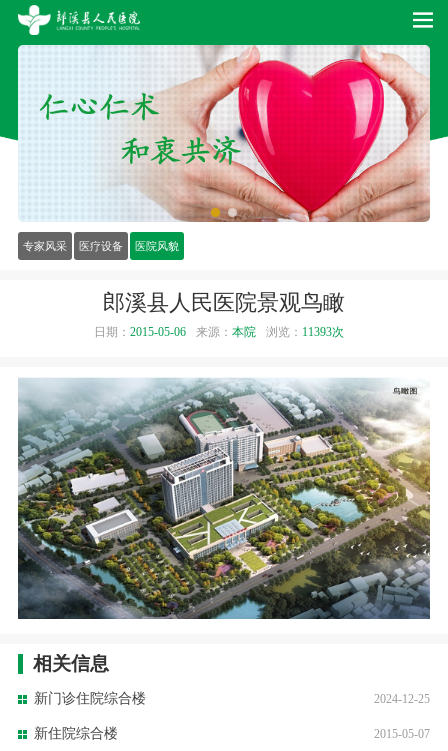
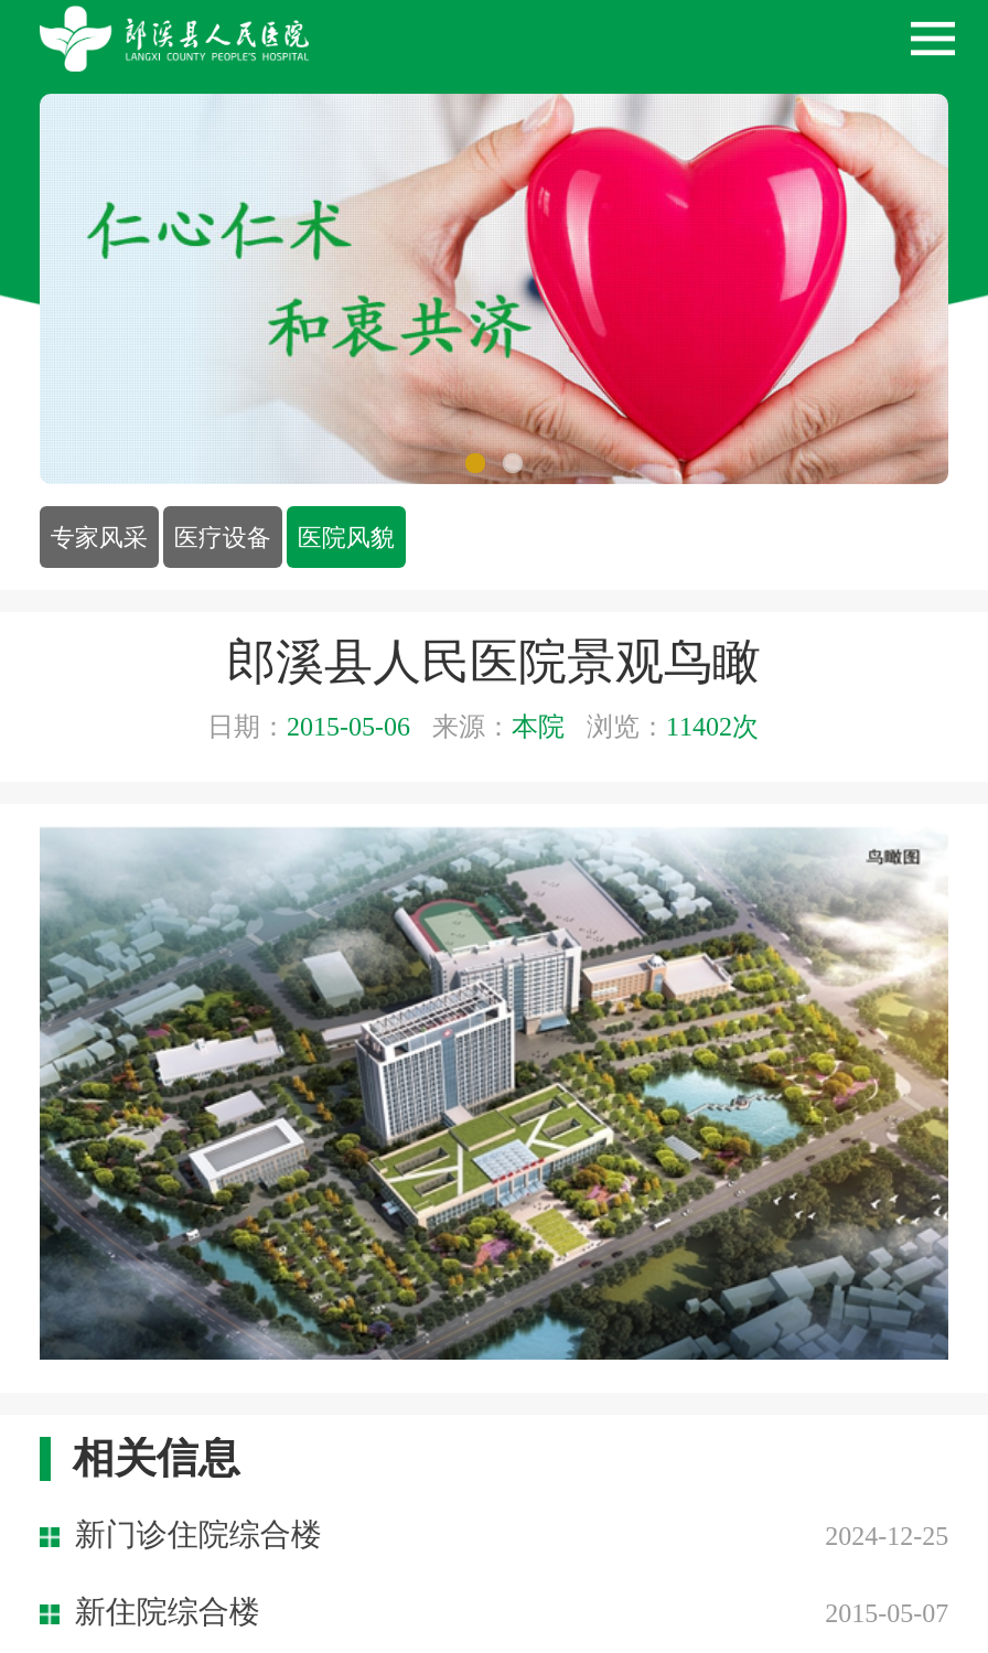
- 日期：2015-05-06 来源：本院 浏览：11393次
+ 日期：2015-05-06 来源：本院 浏览：11402次
